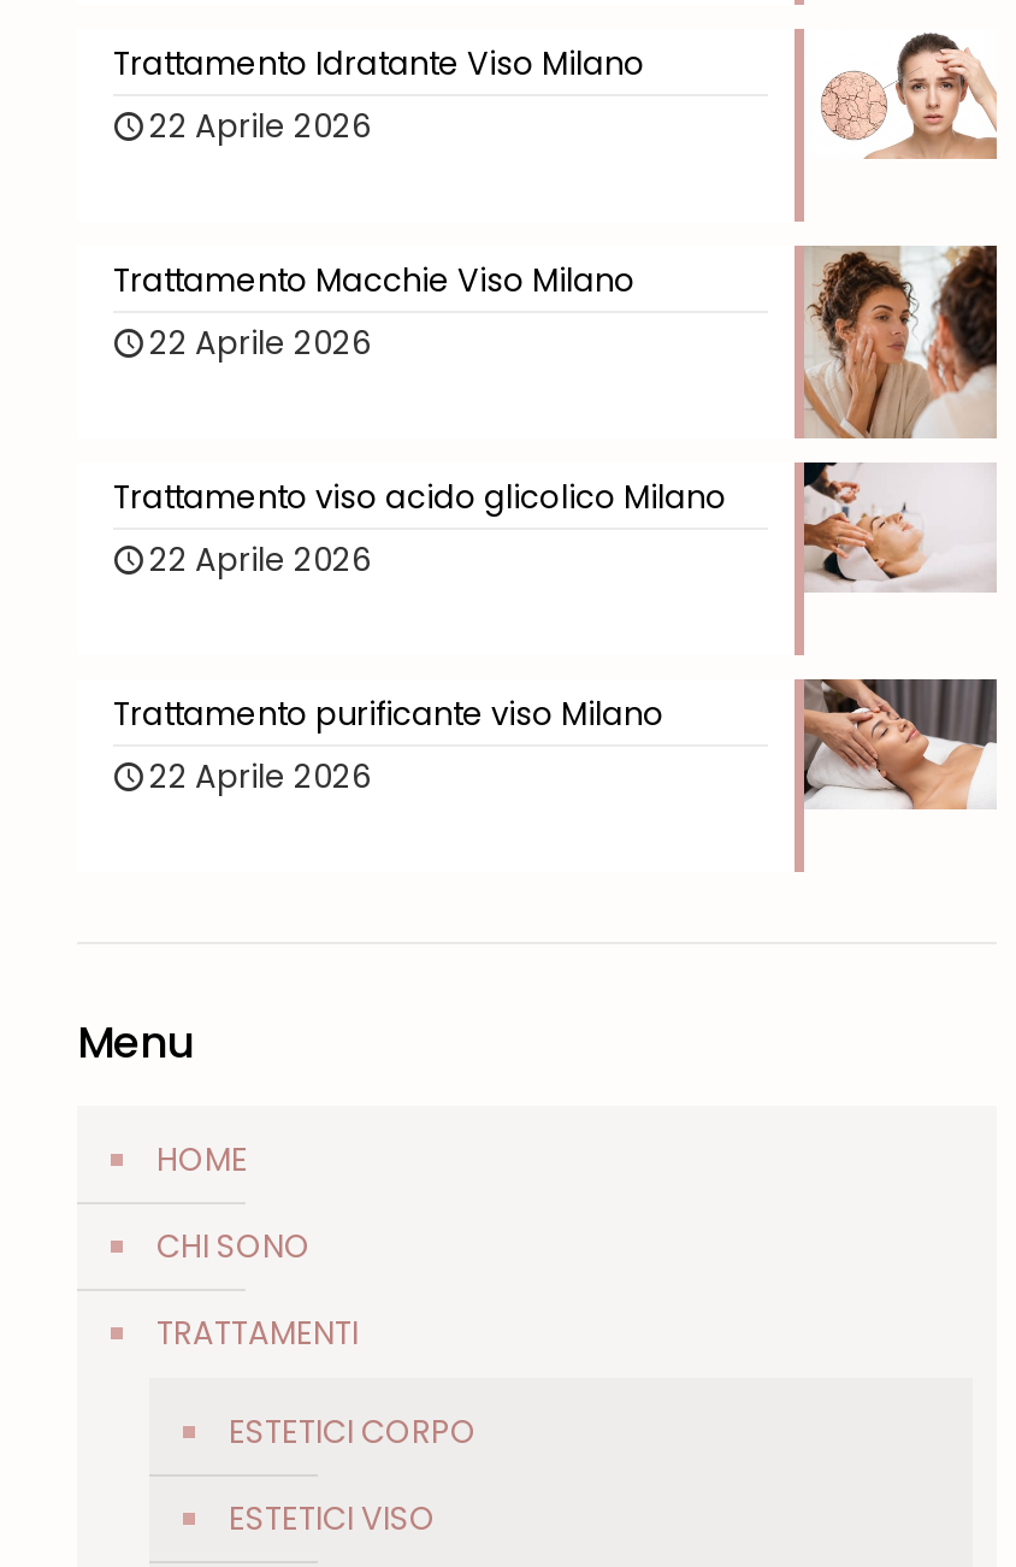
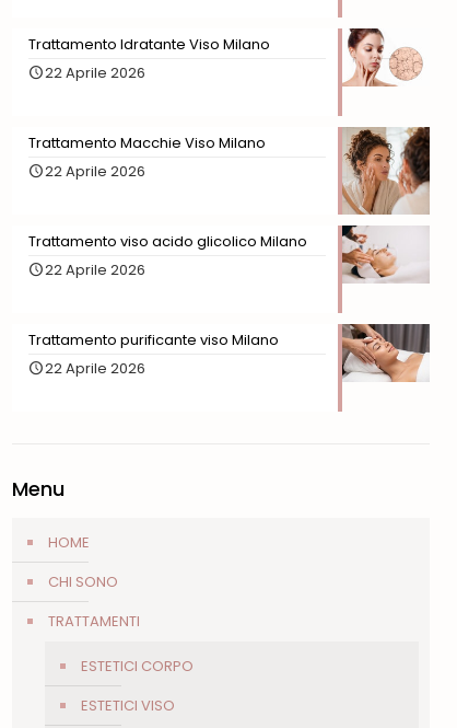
- [image]
+ [image]
